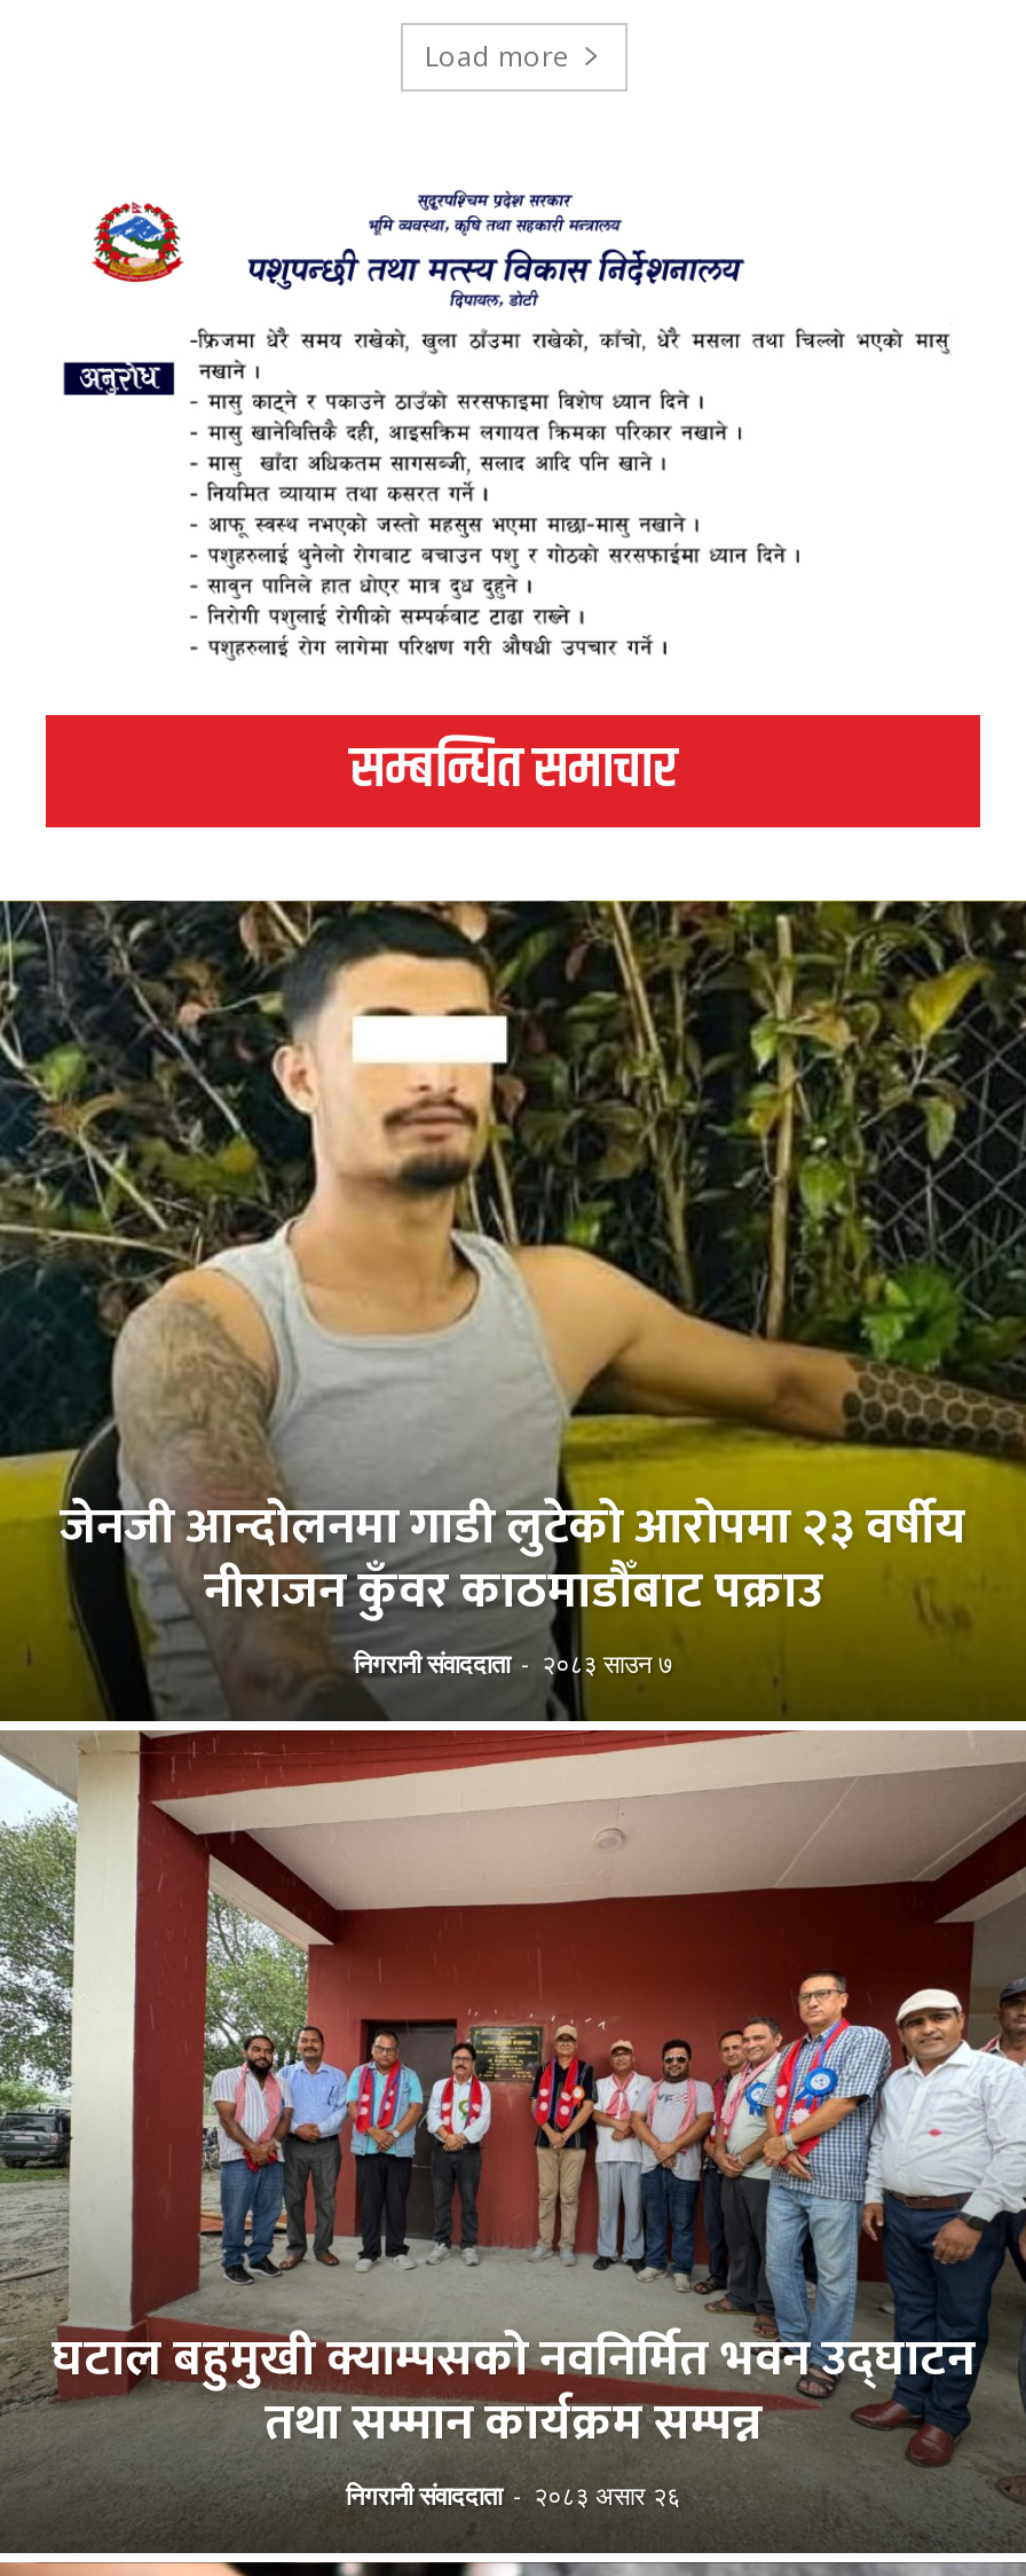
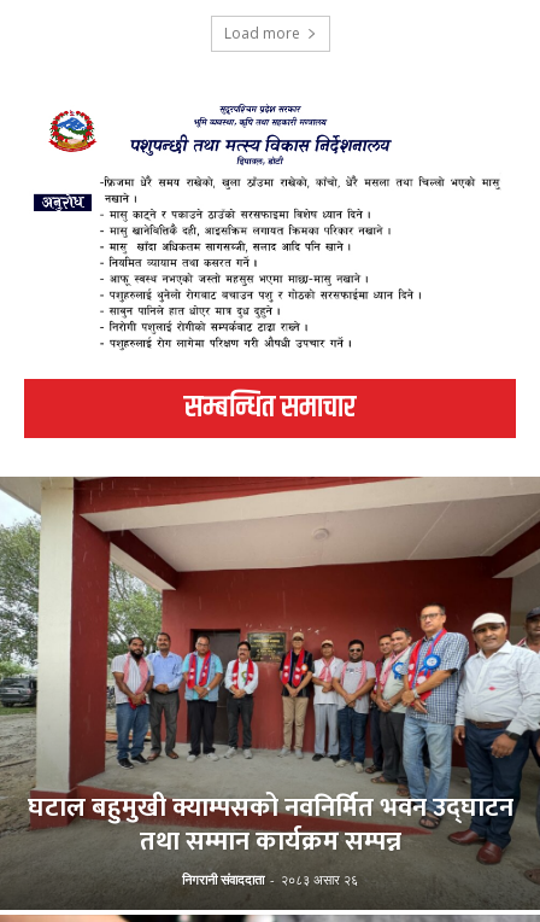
- [image]
- जेनजी आन्दोलनमा गाडी लुटेको आरोपमा २३ वर्षीय
- नीराजन कुँवर काठमाडौँबाट पक्राउ
- निगरानी संवाददाता - २०८३ साउन ७
